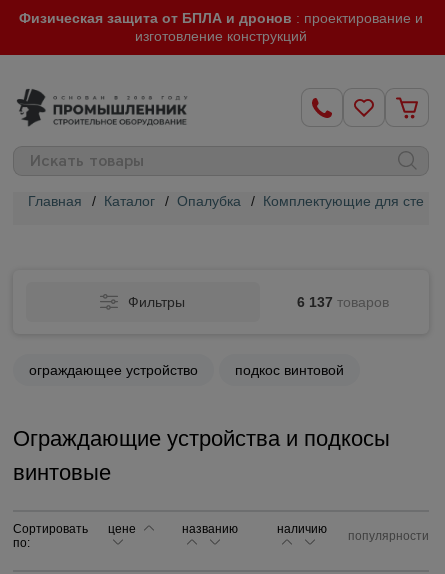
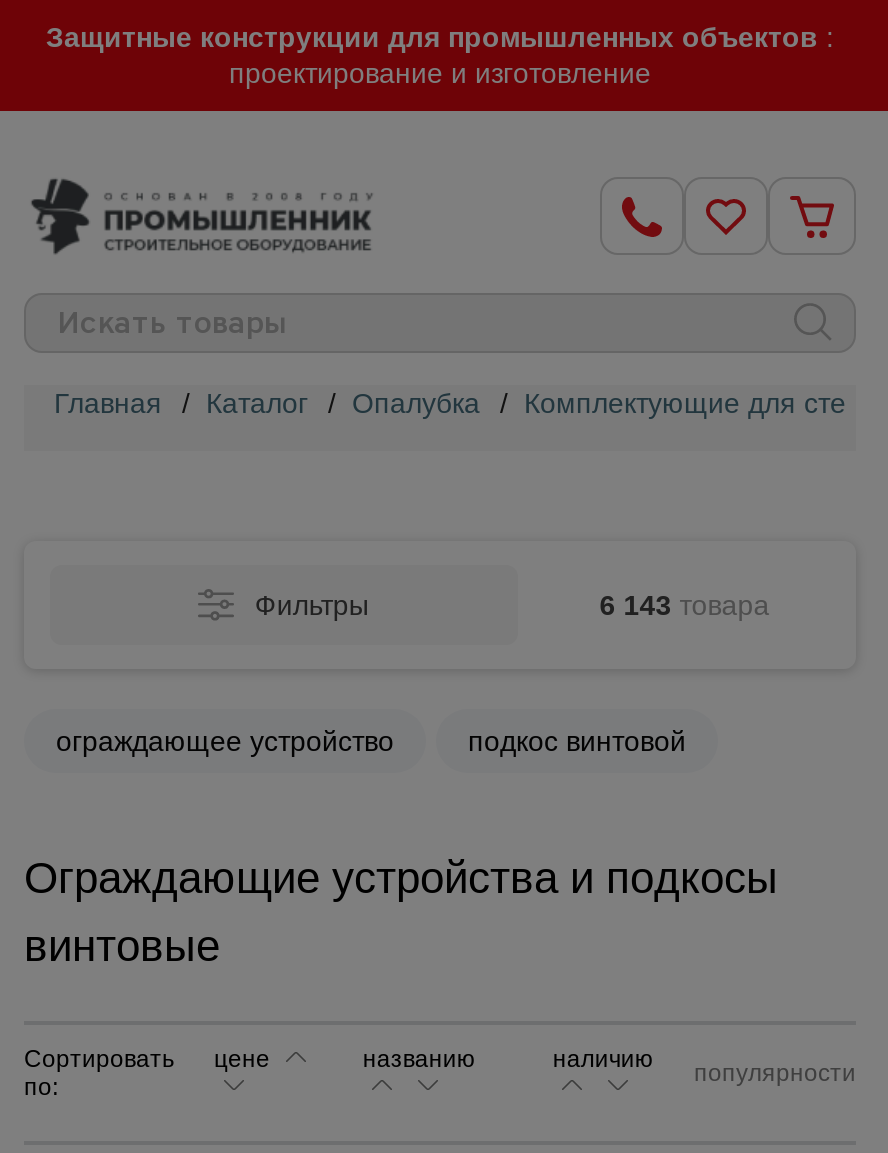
- Физическая защита от БПЛА и дронов: проектирование и
- изготовление конструкций
+ Защитные конструкции для промышленных объектов:
+ проектирование и изготовление

- 6 137 товаров
+ 6 143 товара
